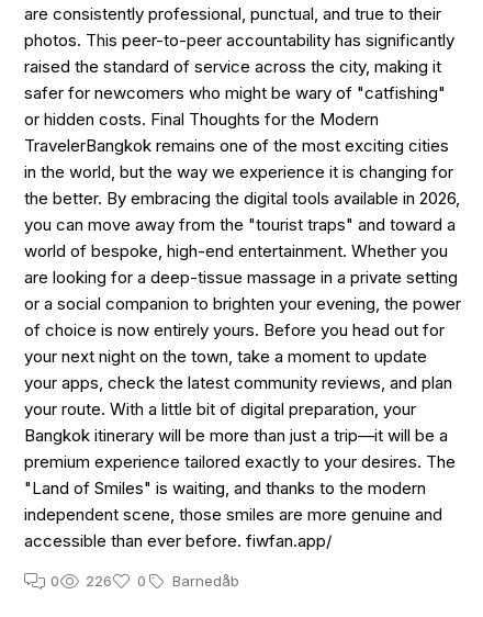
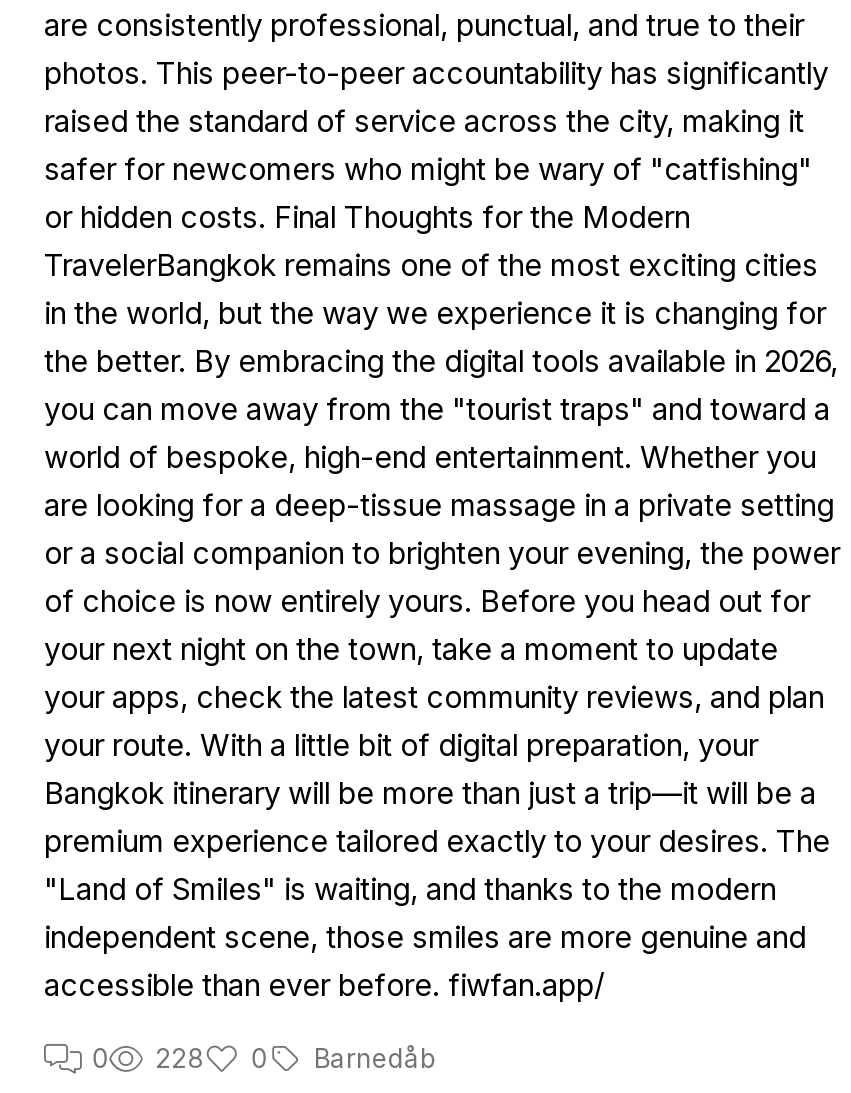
- 0 226 0 Barnedåb
+ 0 228 0 Barnedåb
